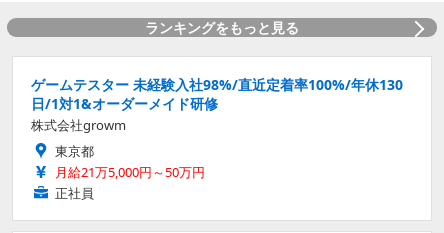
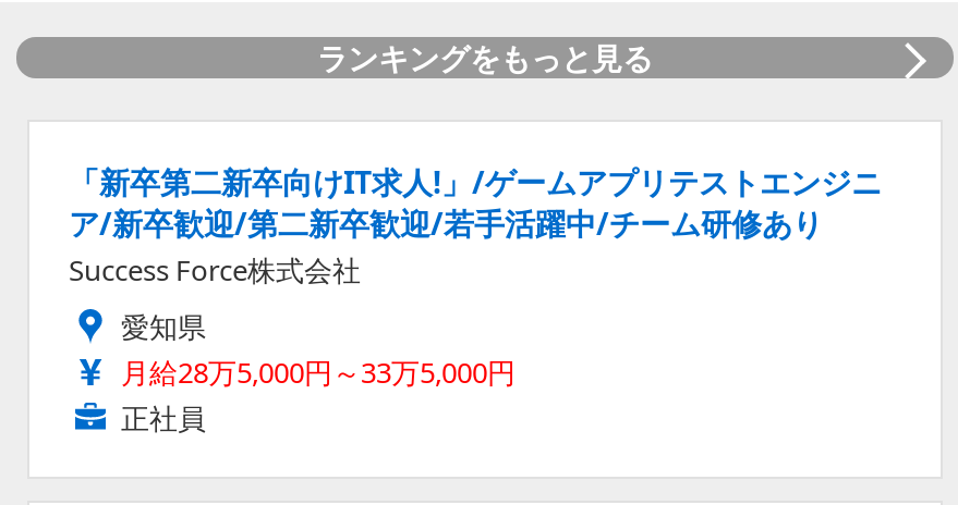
- ゲームテスター 未経験入社98%/直近定着率100%/年休130
- 日/1対1&オーダーメイド研修
- 株式会社growm
- 東京都
- 月給21万5,000円～50万円
+ 「新卒第二新卒向けIT求人!」/ゲームアプリテストエンジニ
+ ア/新卒歓迎/第二新卒歓迎/若手活躍中/チーム研修あり
+ Success Force株式会社
+ 愛知県
+ 月給28万5,000円～33万5,000円
